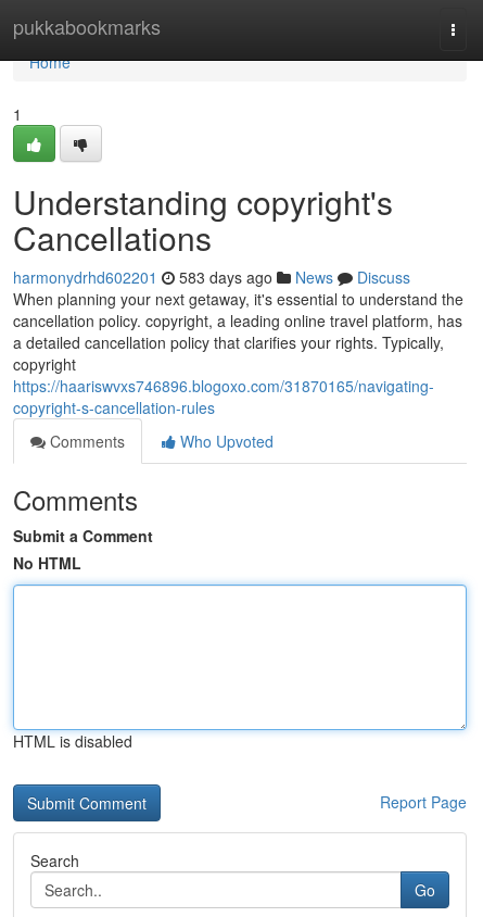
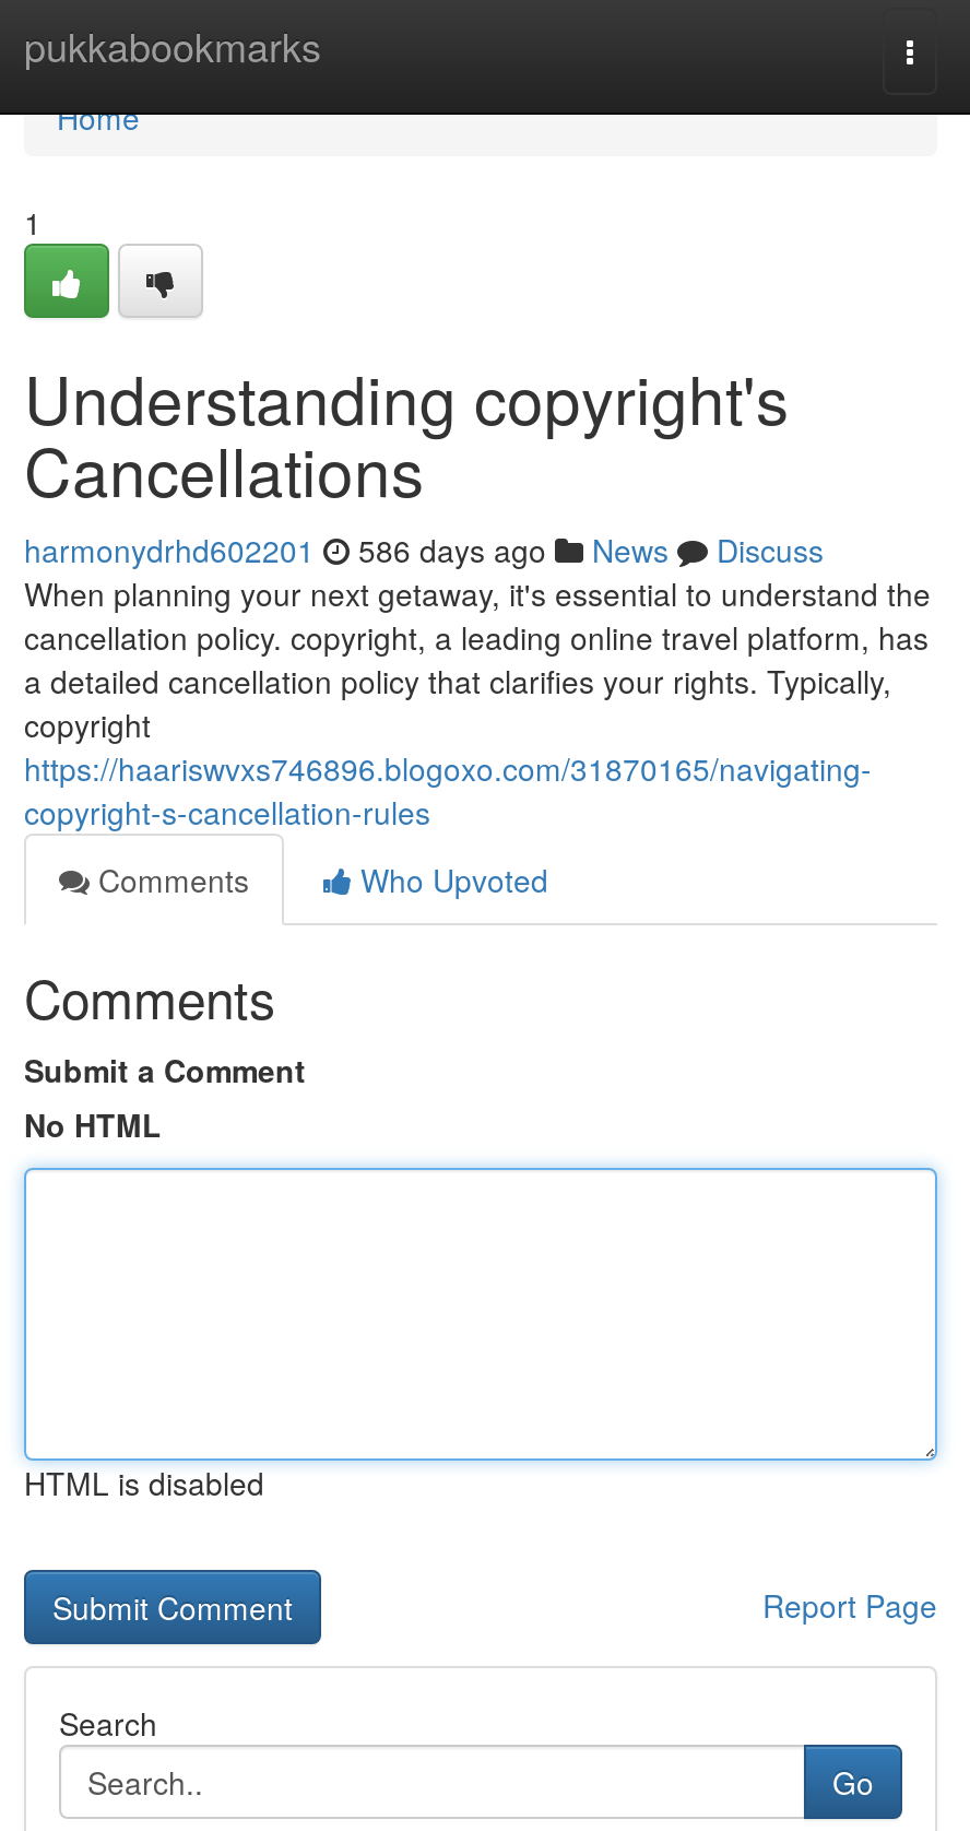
- harmonydrhd602201 583 days ago News Discuss
+ harmonydrhd602201 586 days ago News Discuss
